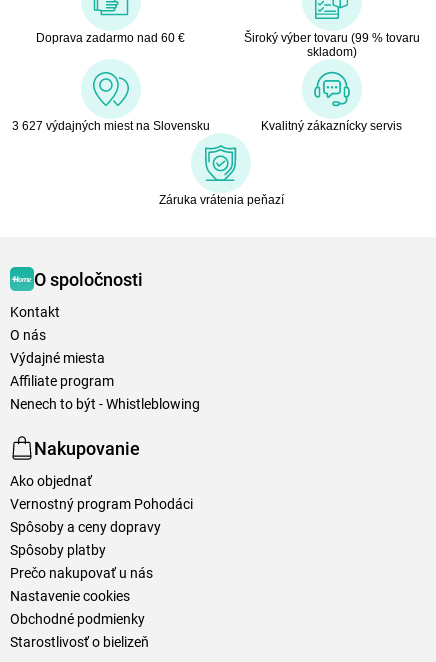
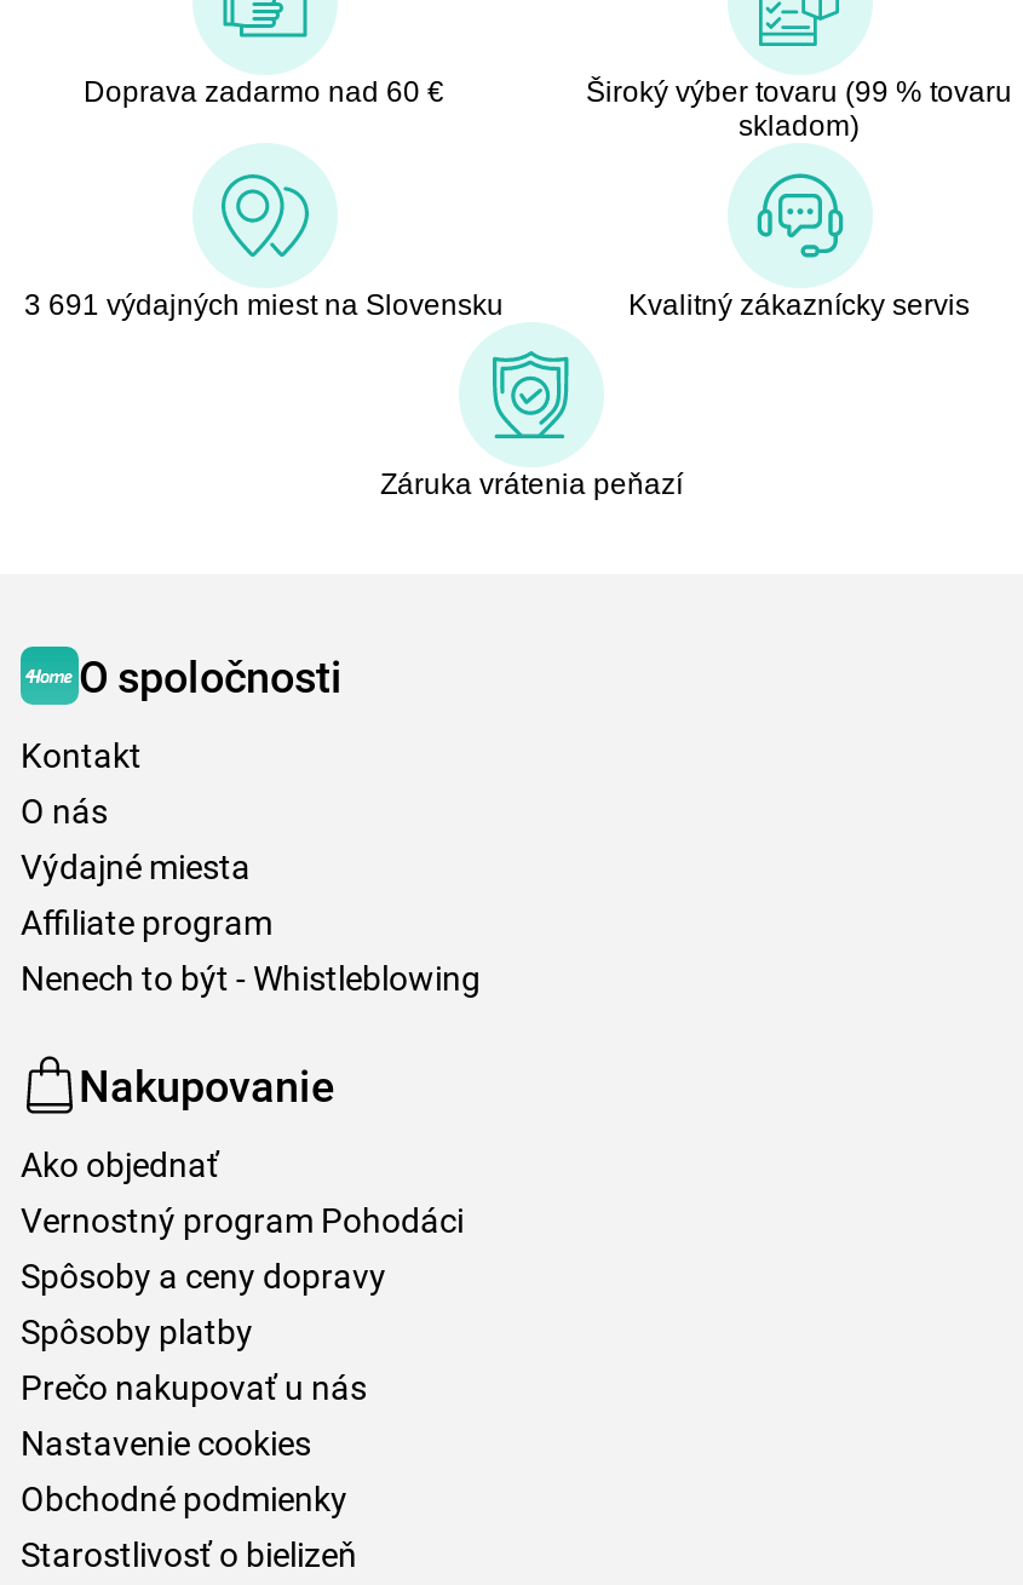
- 3 627 výdajných miest na Slovensku
+ 3 691 výdajných miest na Slovensku
